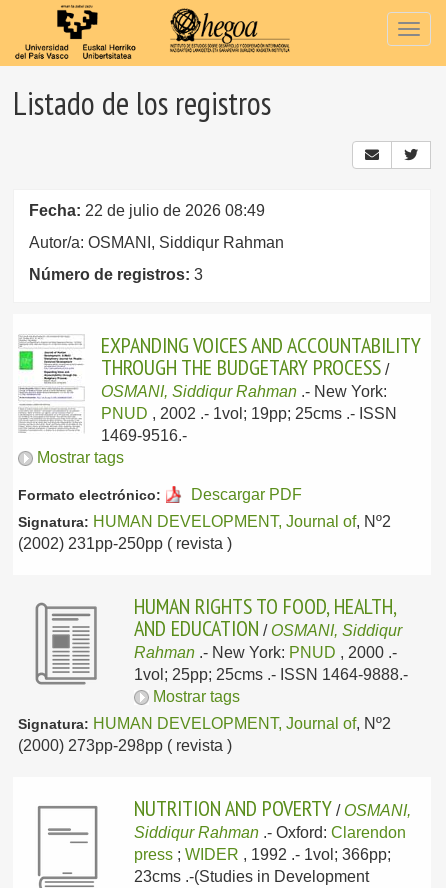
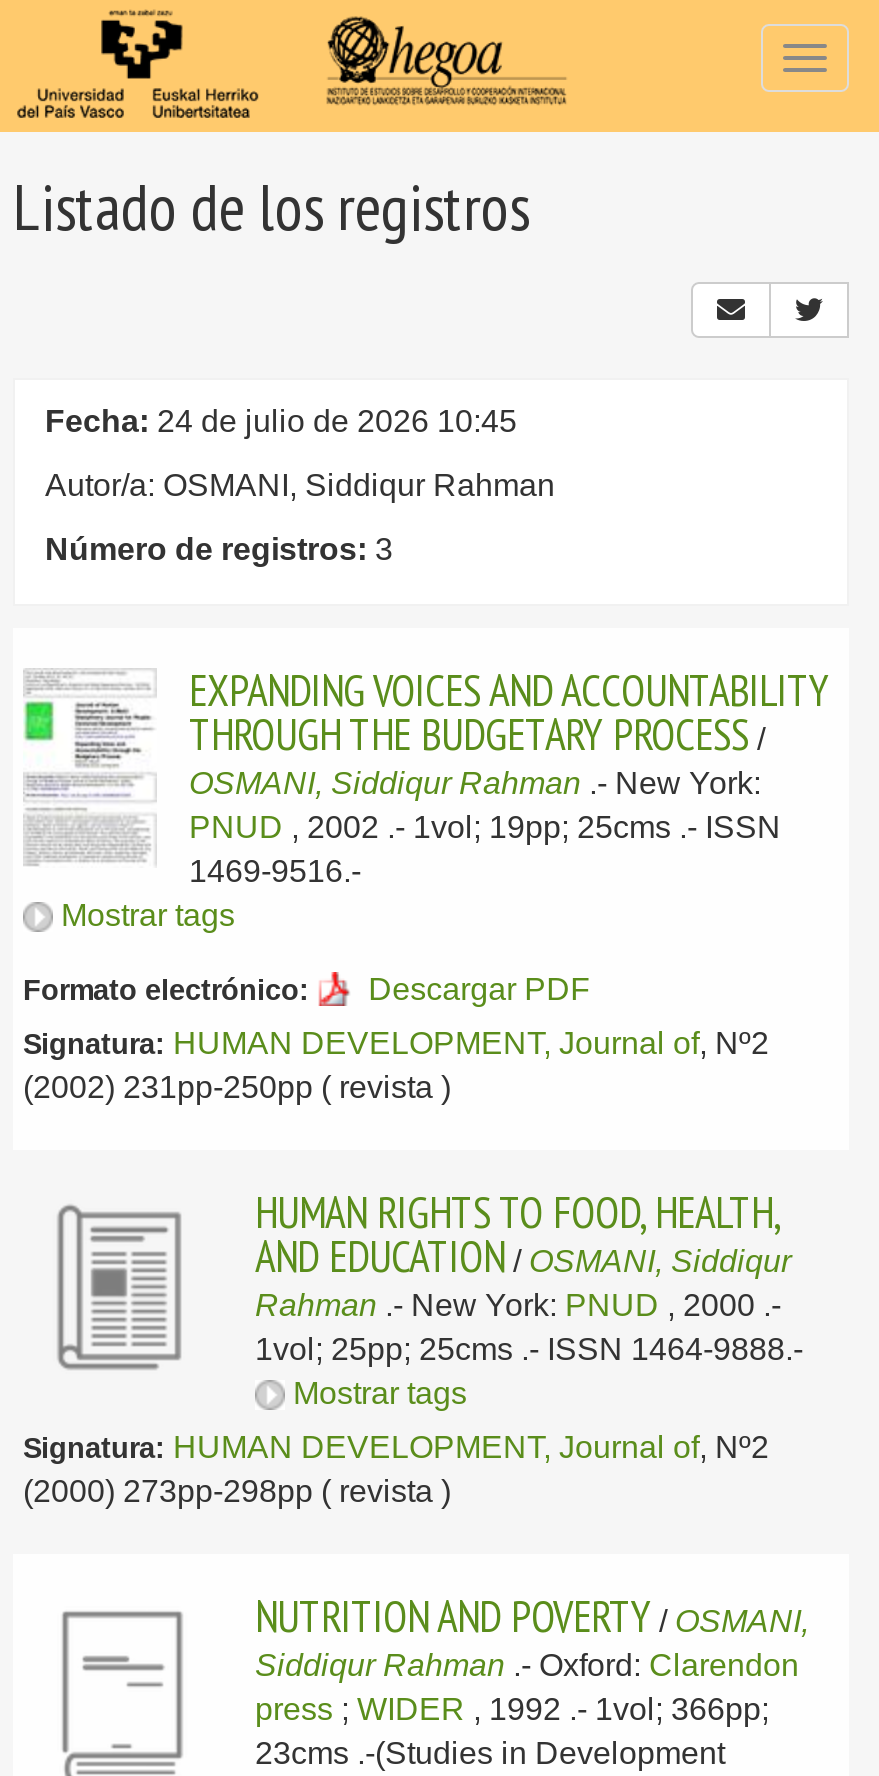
- Fecha: 22 de julio de 2026 08:49
+ Fecha: 24 de julio de 2026 10:45
